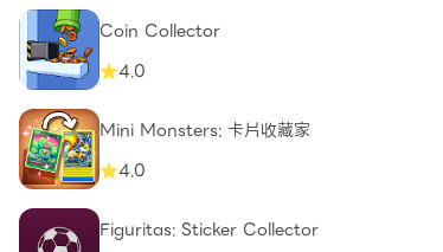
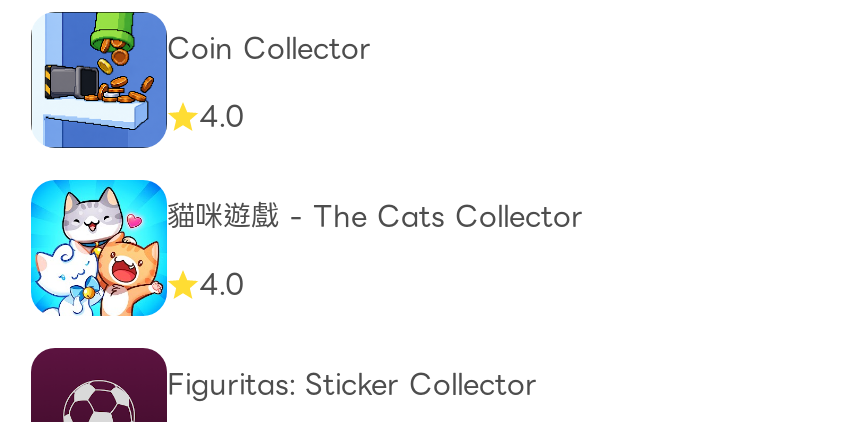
- [image]
- Mini Monsters: 卡片收藏家
+ [image]
+ 貓咪遊戲 - The Cats Collector
